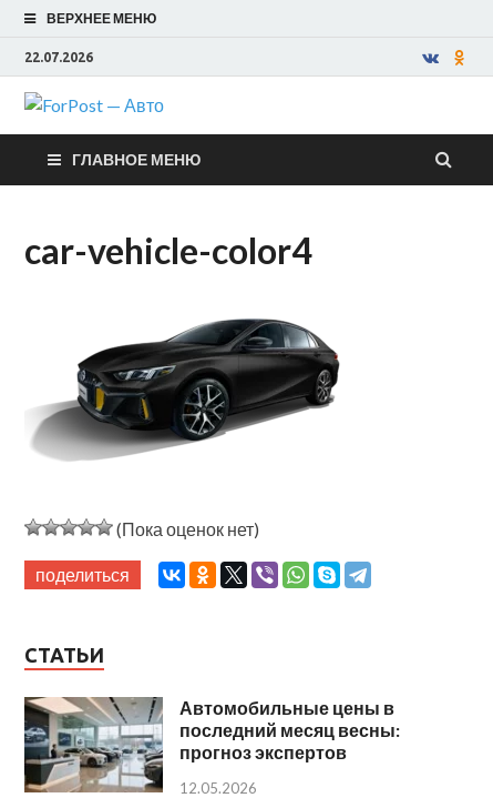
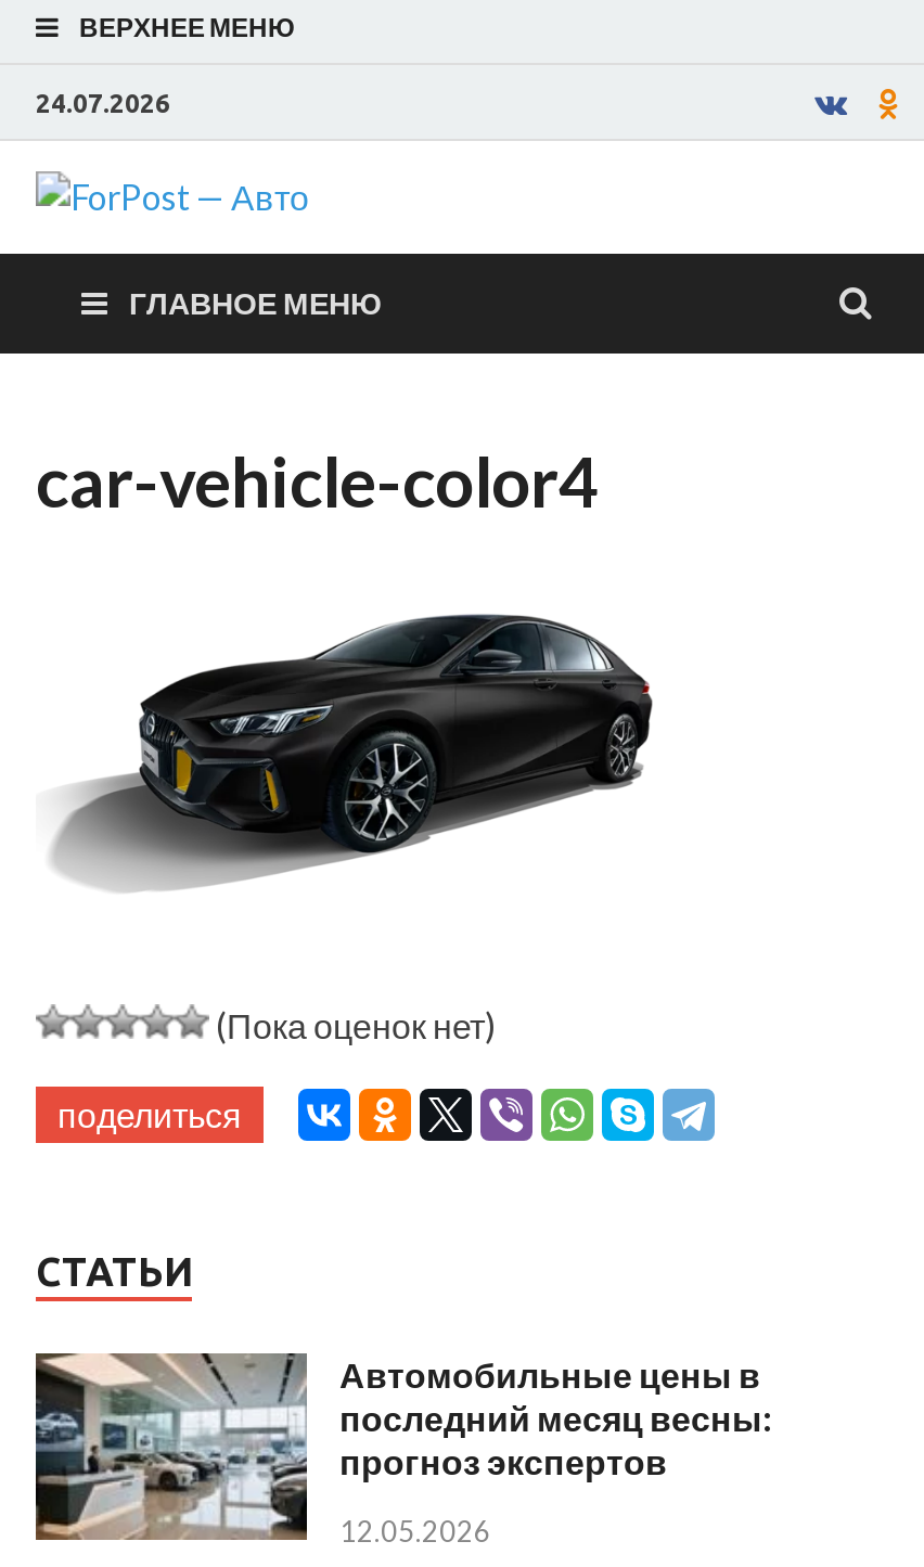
- 22.07.2026
+ 24.07.2026
